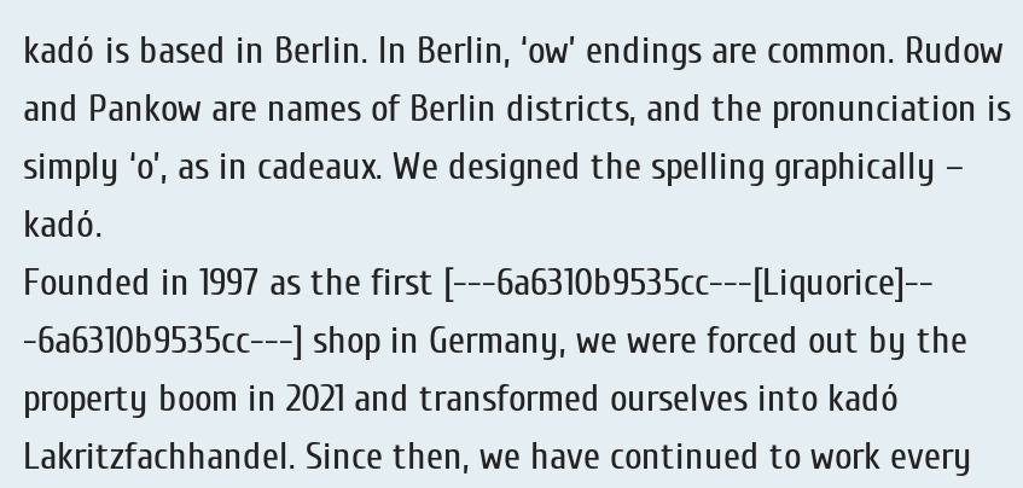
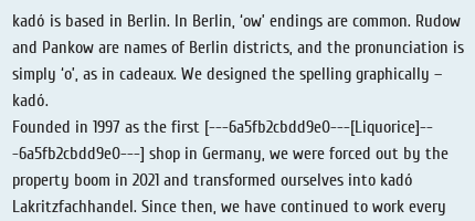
- Founded in 1997 as the first [---6a6310b9535cc---[Liquorice]--
+ Founded in 1997 as the first [---6a5fb2cbdd9e0---[Liquorice]--

- -6a6310b9535cc---] shop in Germany, we were forced out by the
+ -6a5fb2cbdd9e0---] shop in Germany, we were forced out by the
